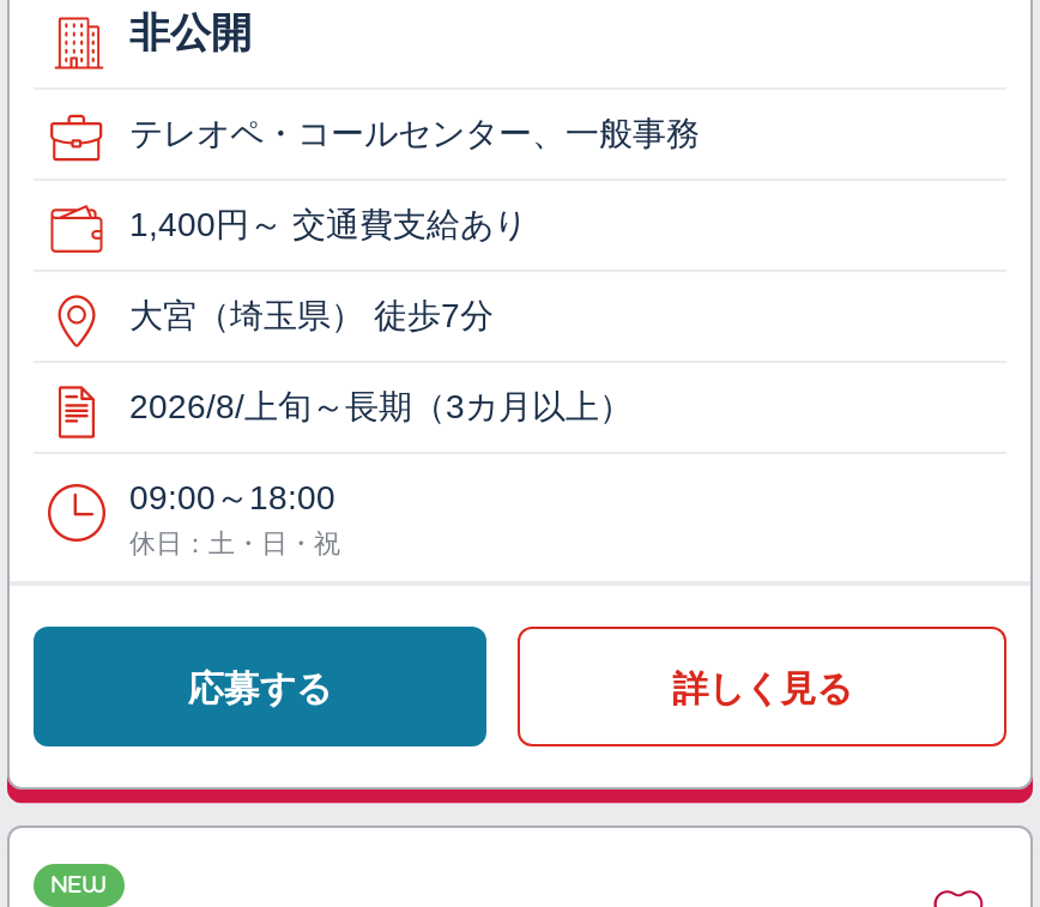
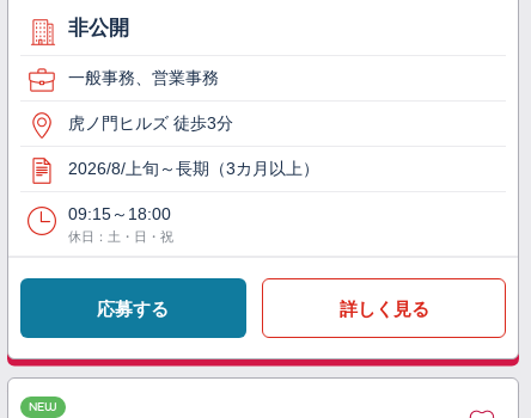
- テレオペ・コールセンター、一般事務
- 1,400円～ 交通費支給あり
- 大宮（埼玉県） 徒歩7分
+ 一般事務、営業事務
+ 虎ノ門ヒルズ 徒歩3分

- 09:00～18:00
+ 09:15～18:00
